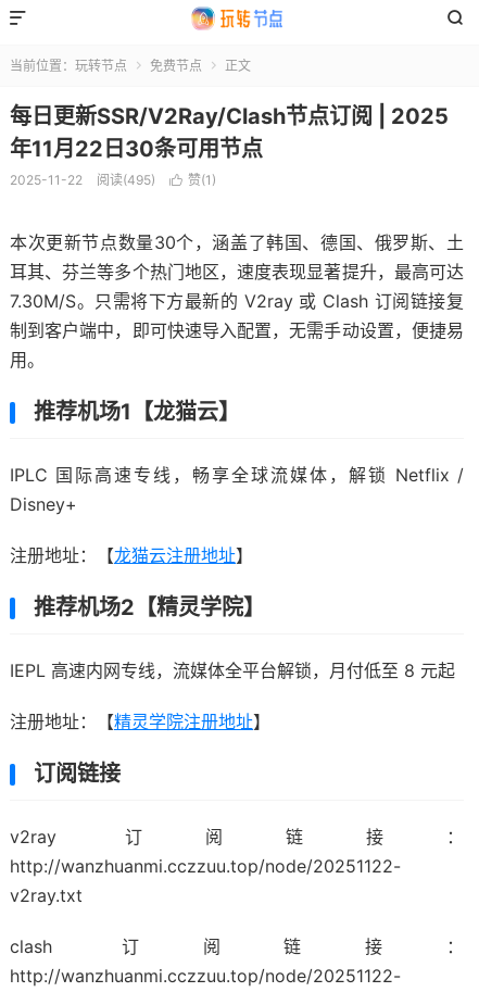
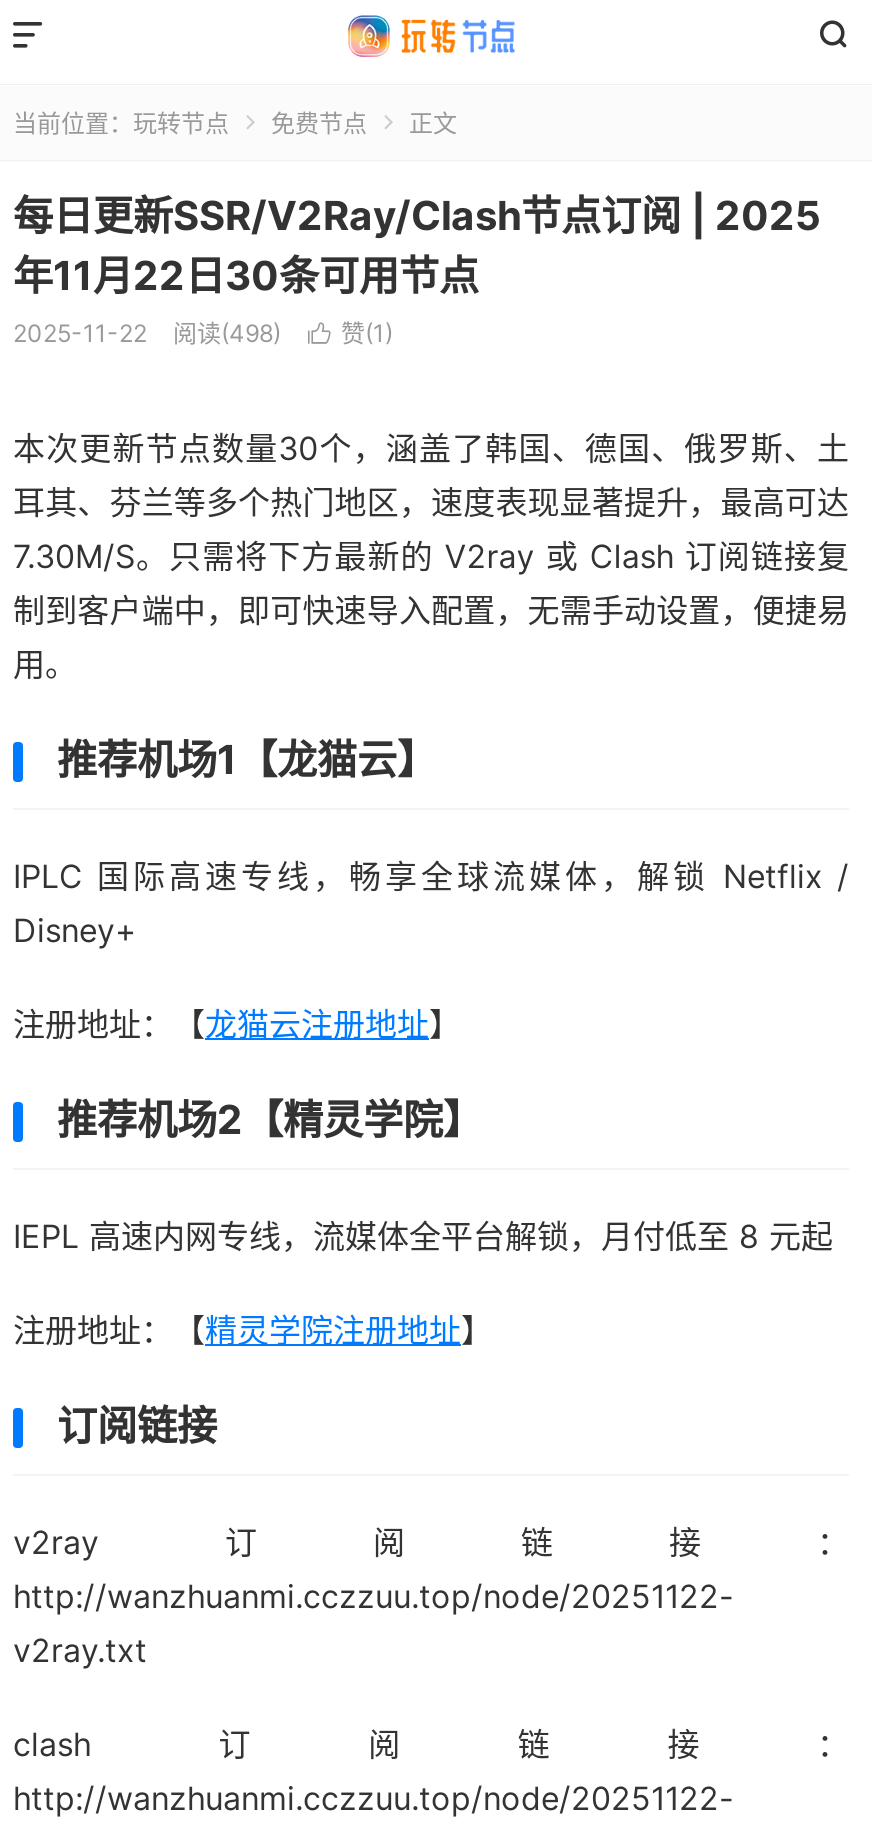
- 阅读(495)
+ 阅读(498)
